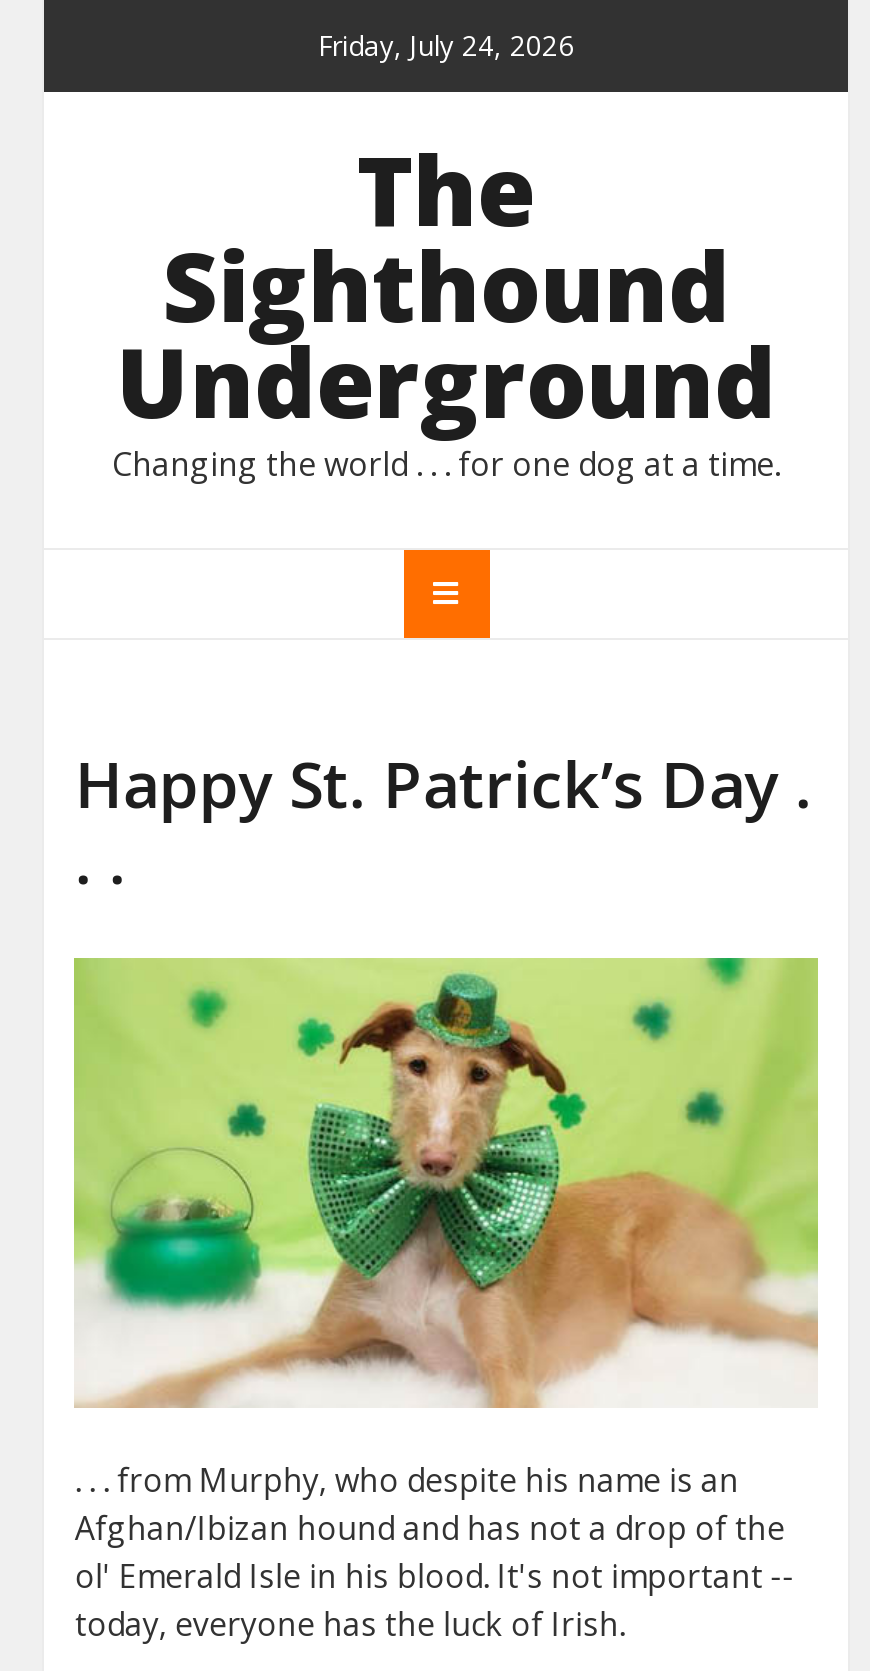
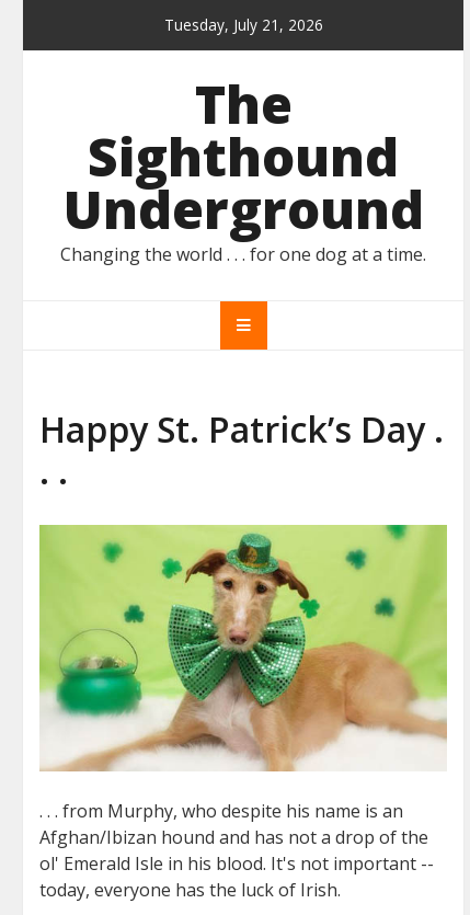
- Friday, July 24, 2026
+ Tuesday, July 21, 2026
